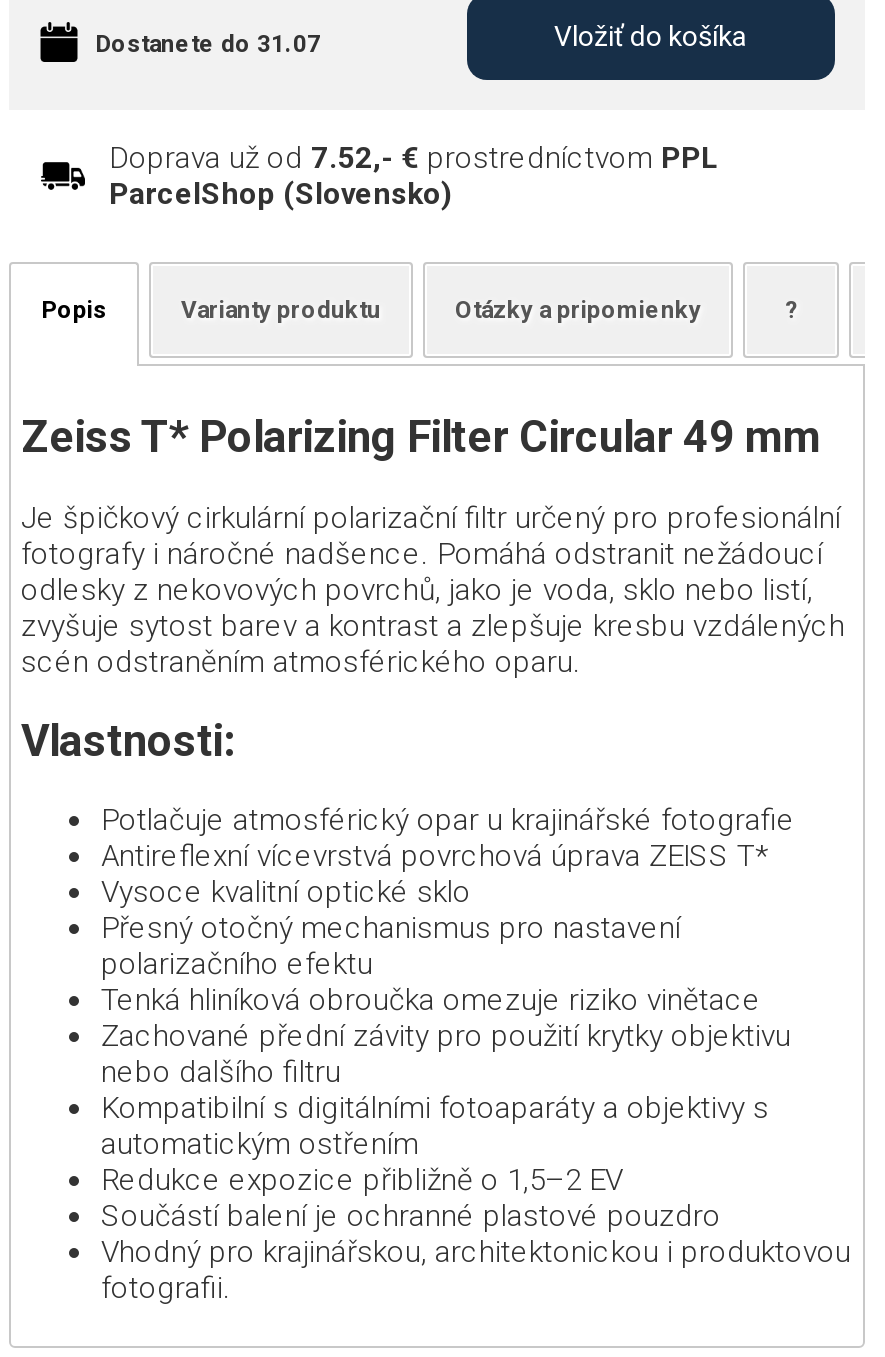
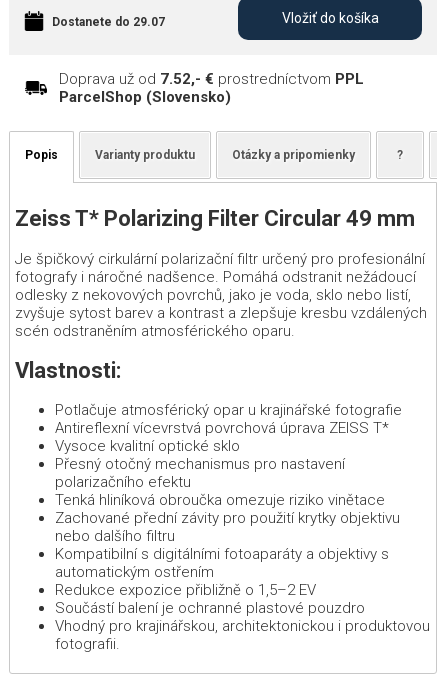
- Dostanete do 31.07
+ Dostanete do 29.07
